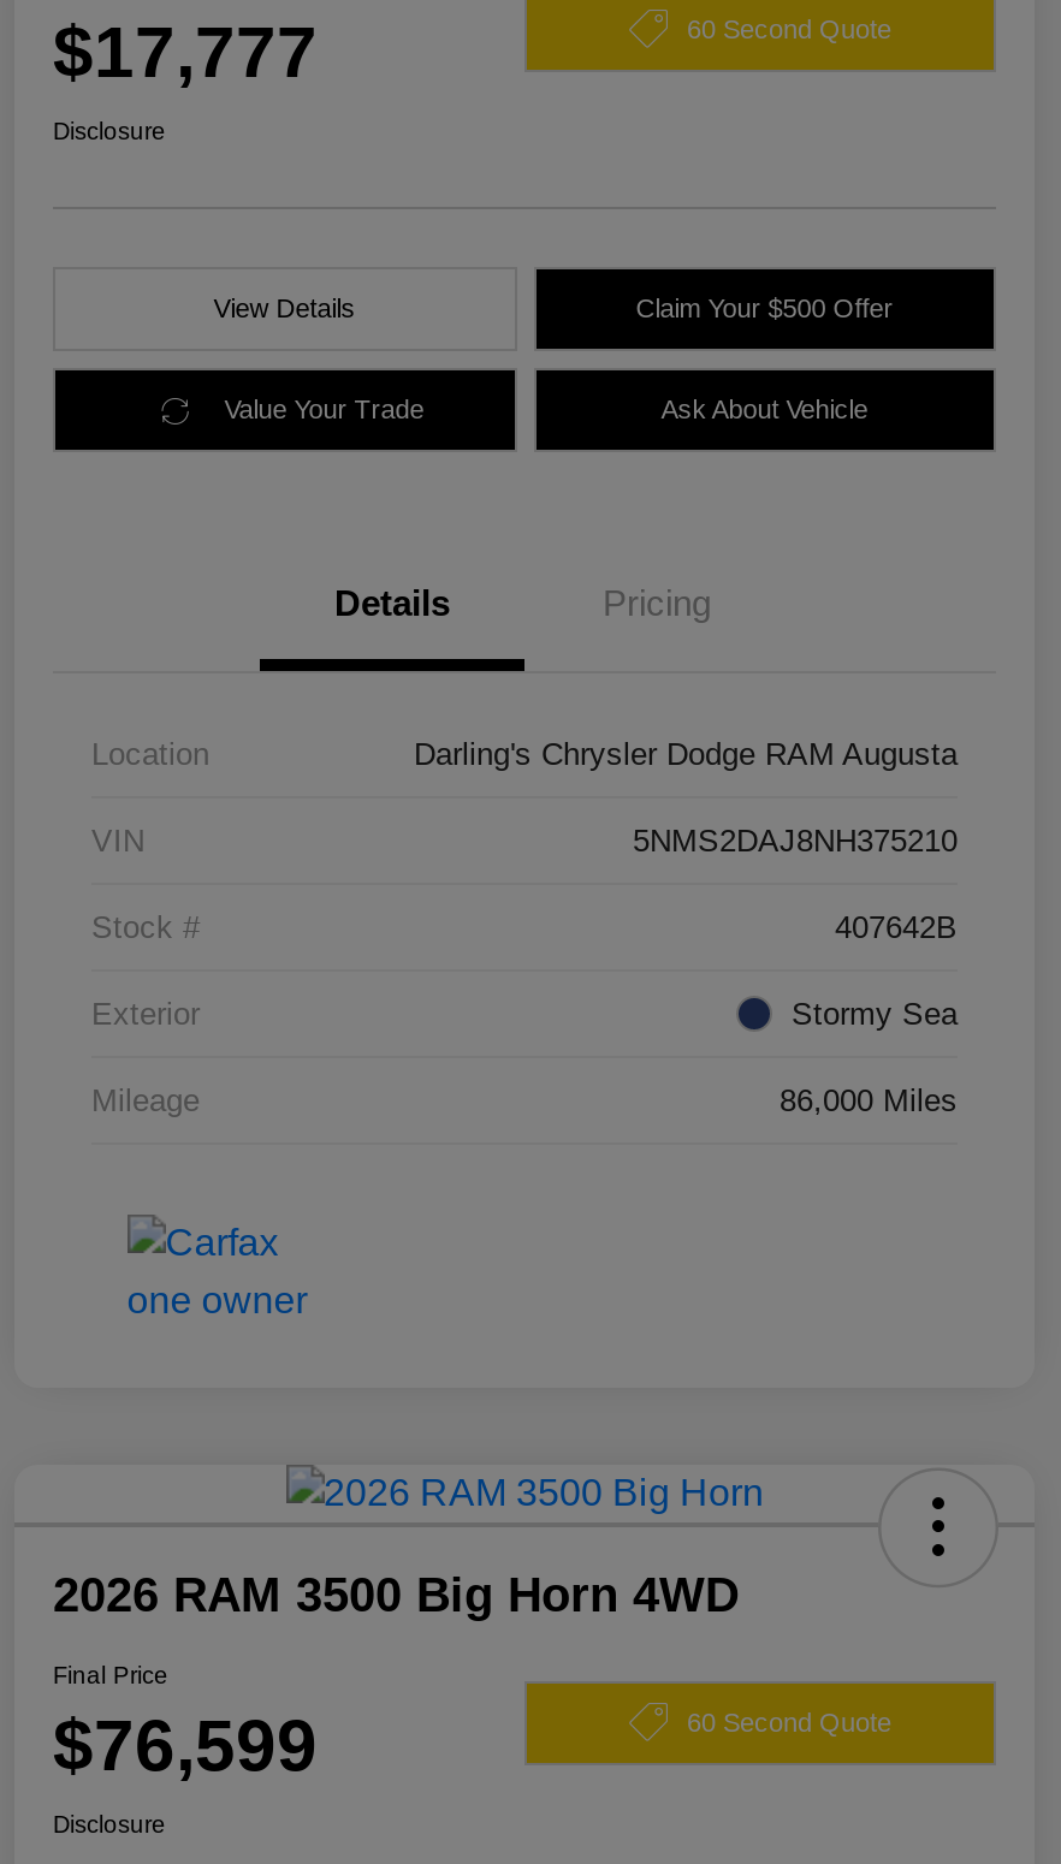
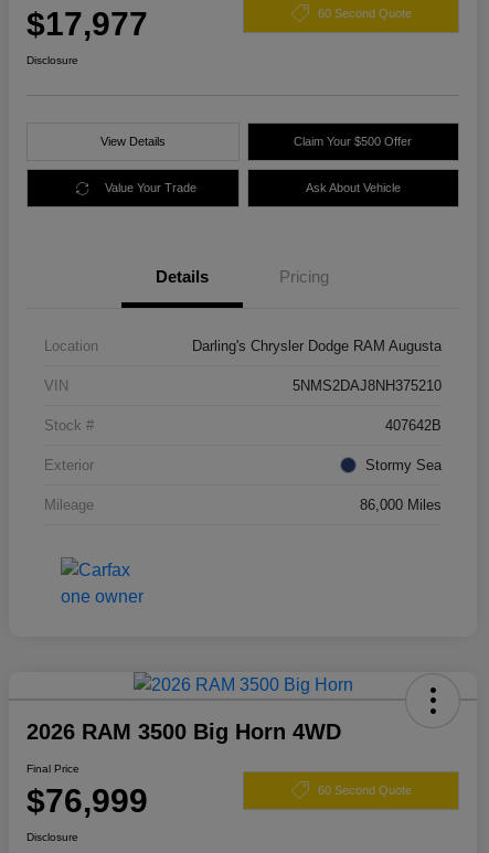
- $17,777
+ $17,977

- $76,599
+ $76,999
